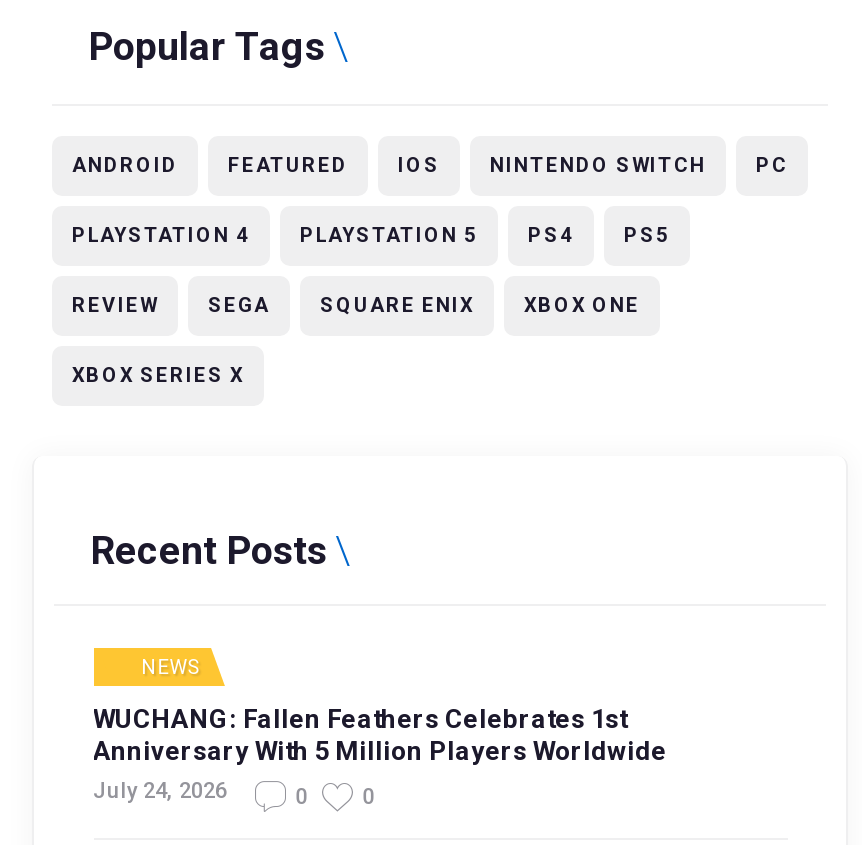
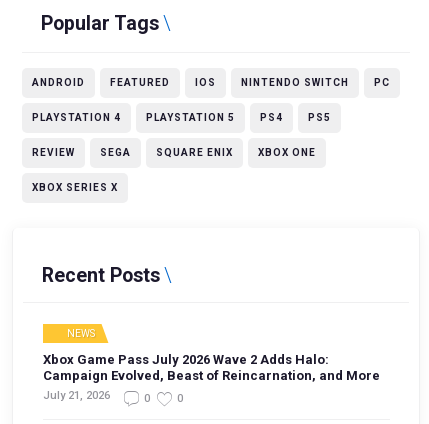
- WUCHANG: Fallen Feathers Celebrates 1st
- Anniversary With 5 Million Players Worldwide
- July 24, 2026
+ Xbox Game Pass July 2026 Wave 2 Adds Halo:
+ Campaign Evolved, Beast of Reincarnation, and More
+ July 21, 2026
